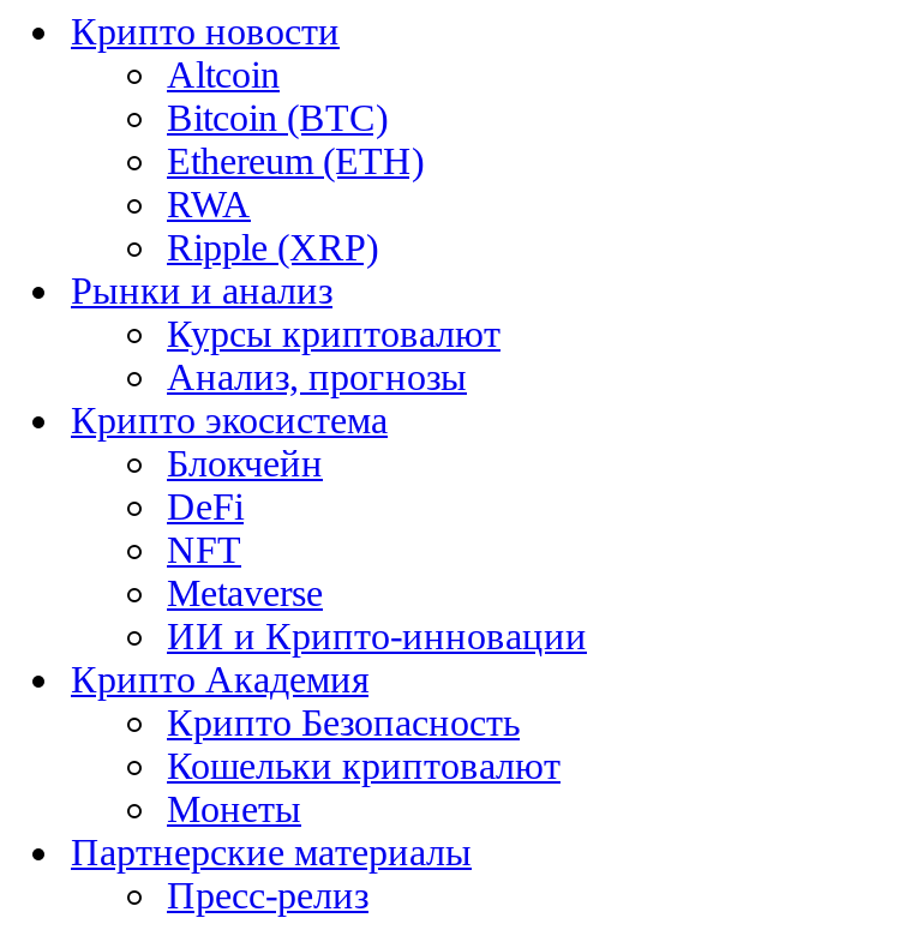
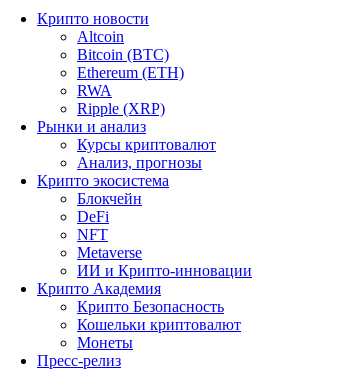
- Партнерские материалы
